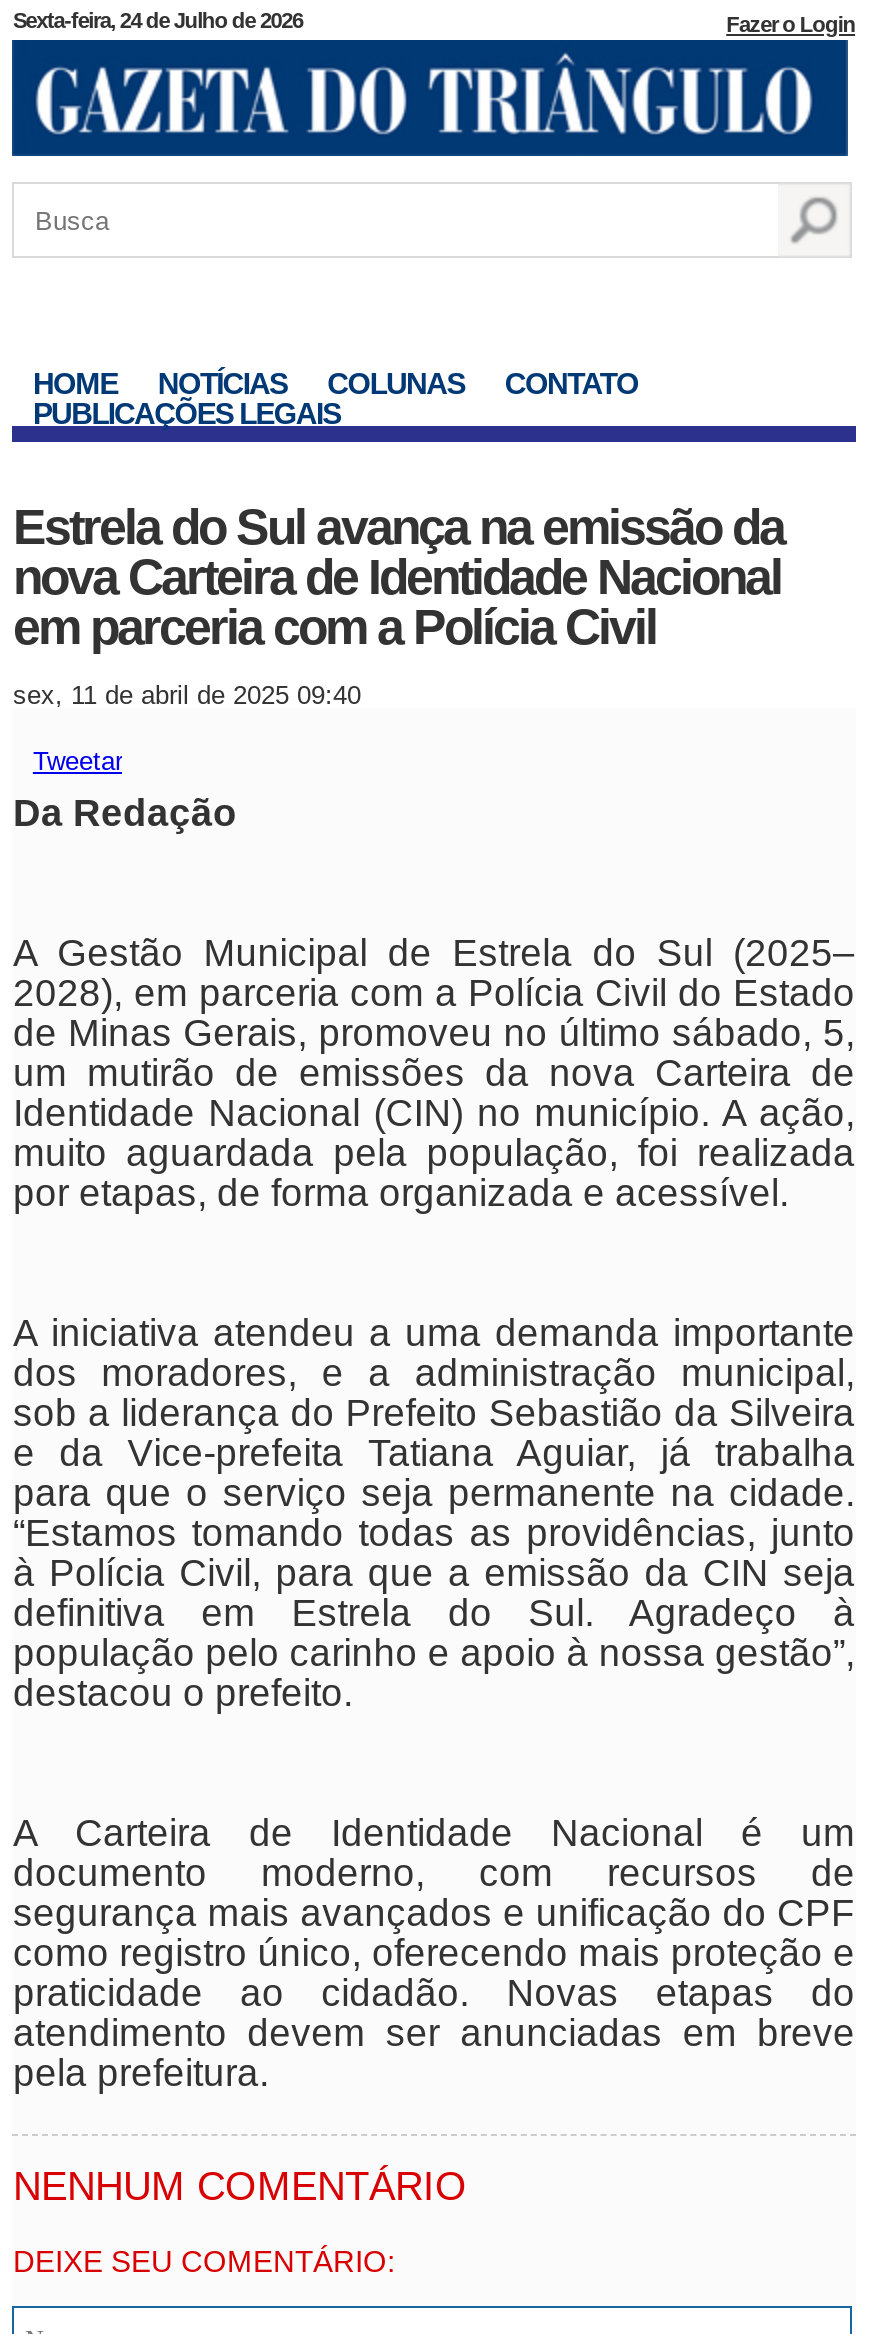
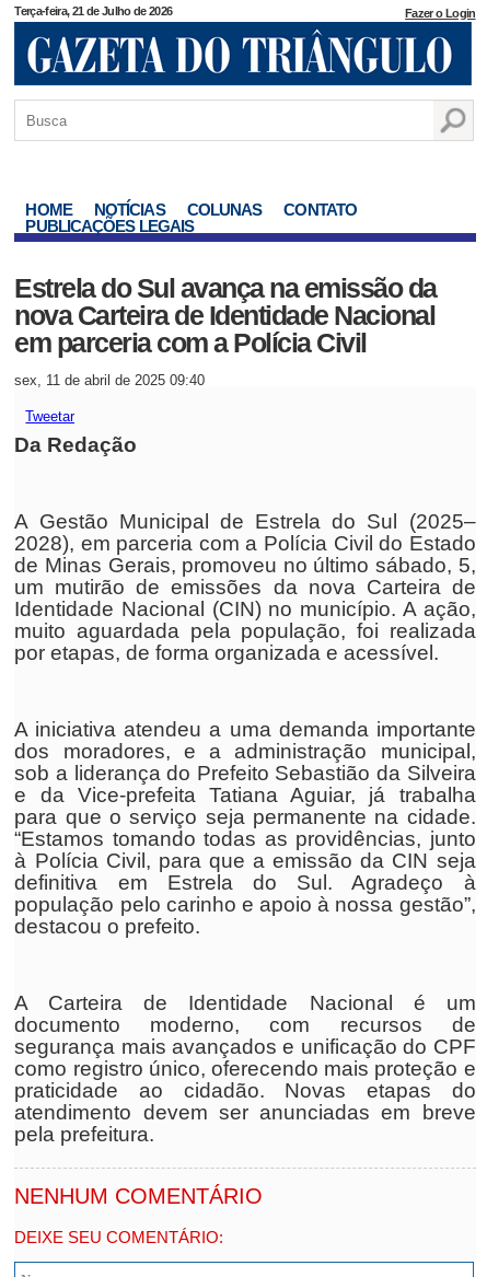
- Sexta-feira, 24 de Julho de 2026
+ Terça-feira, 21 de Julho de 2026
